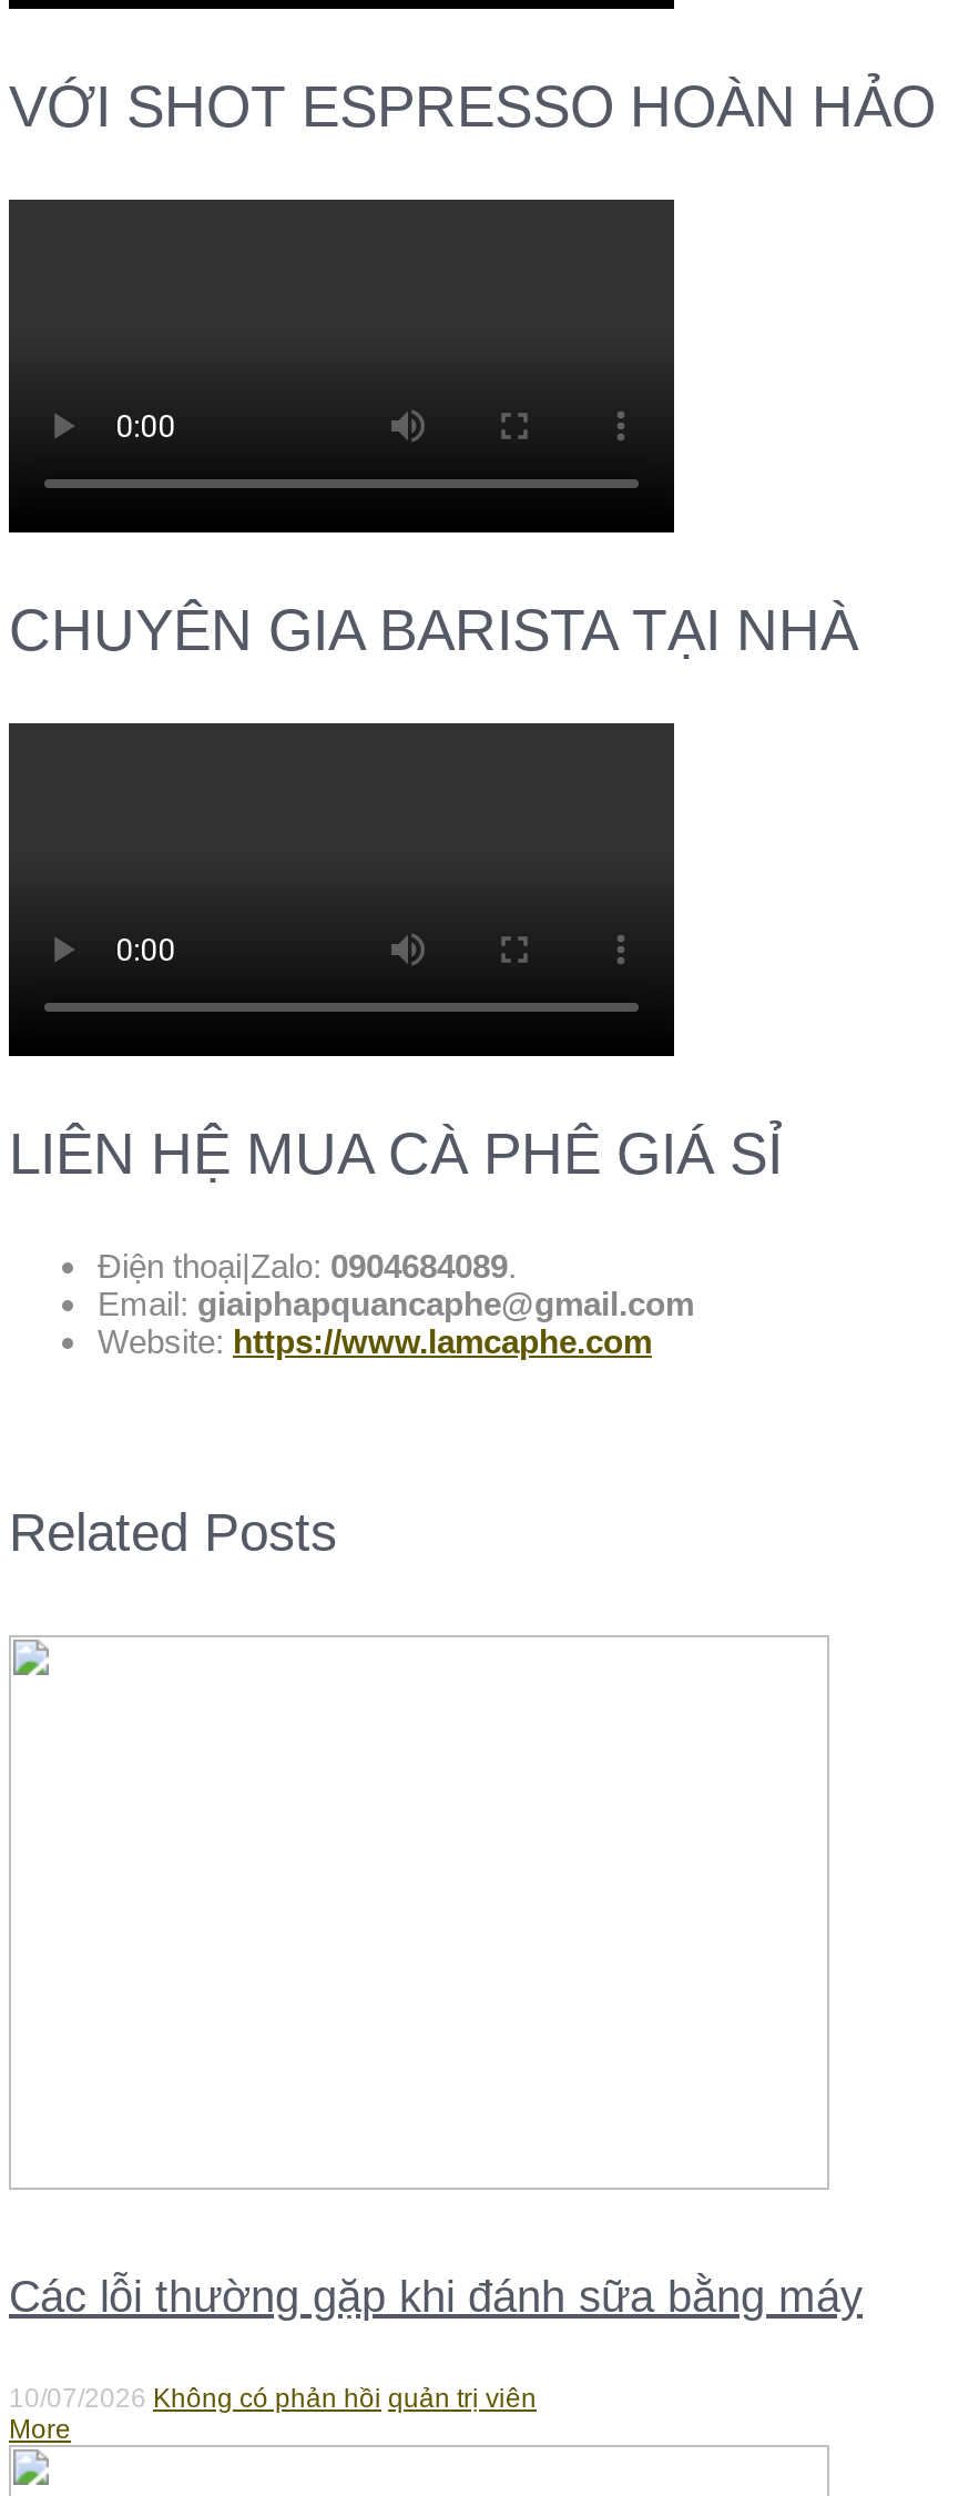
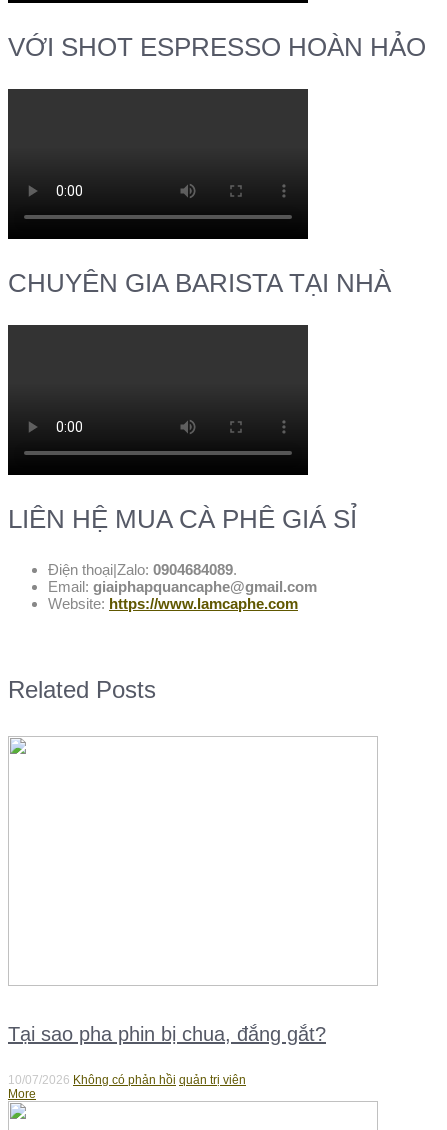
- Các lỗi thường gặp khi đánh sữa bằng máy
+ Tại sao pha phin bị chua, đắng gắt?
